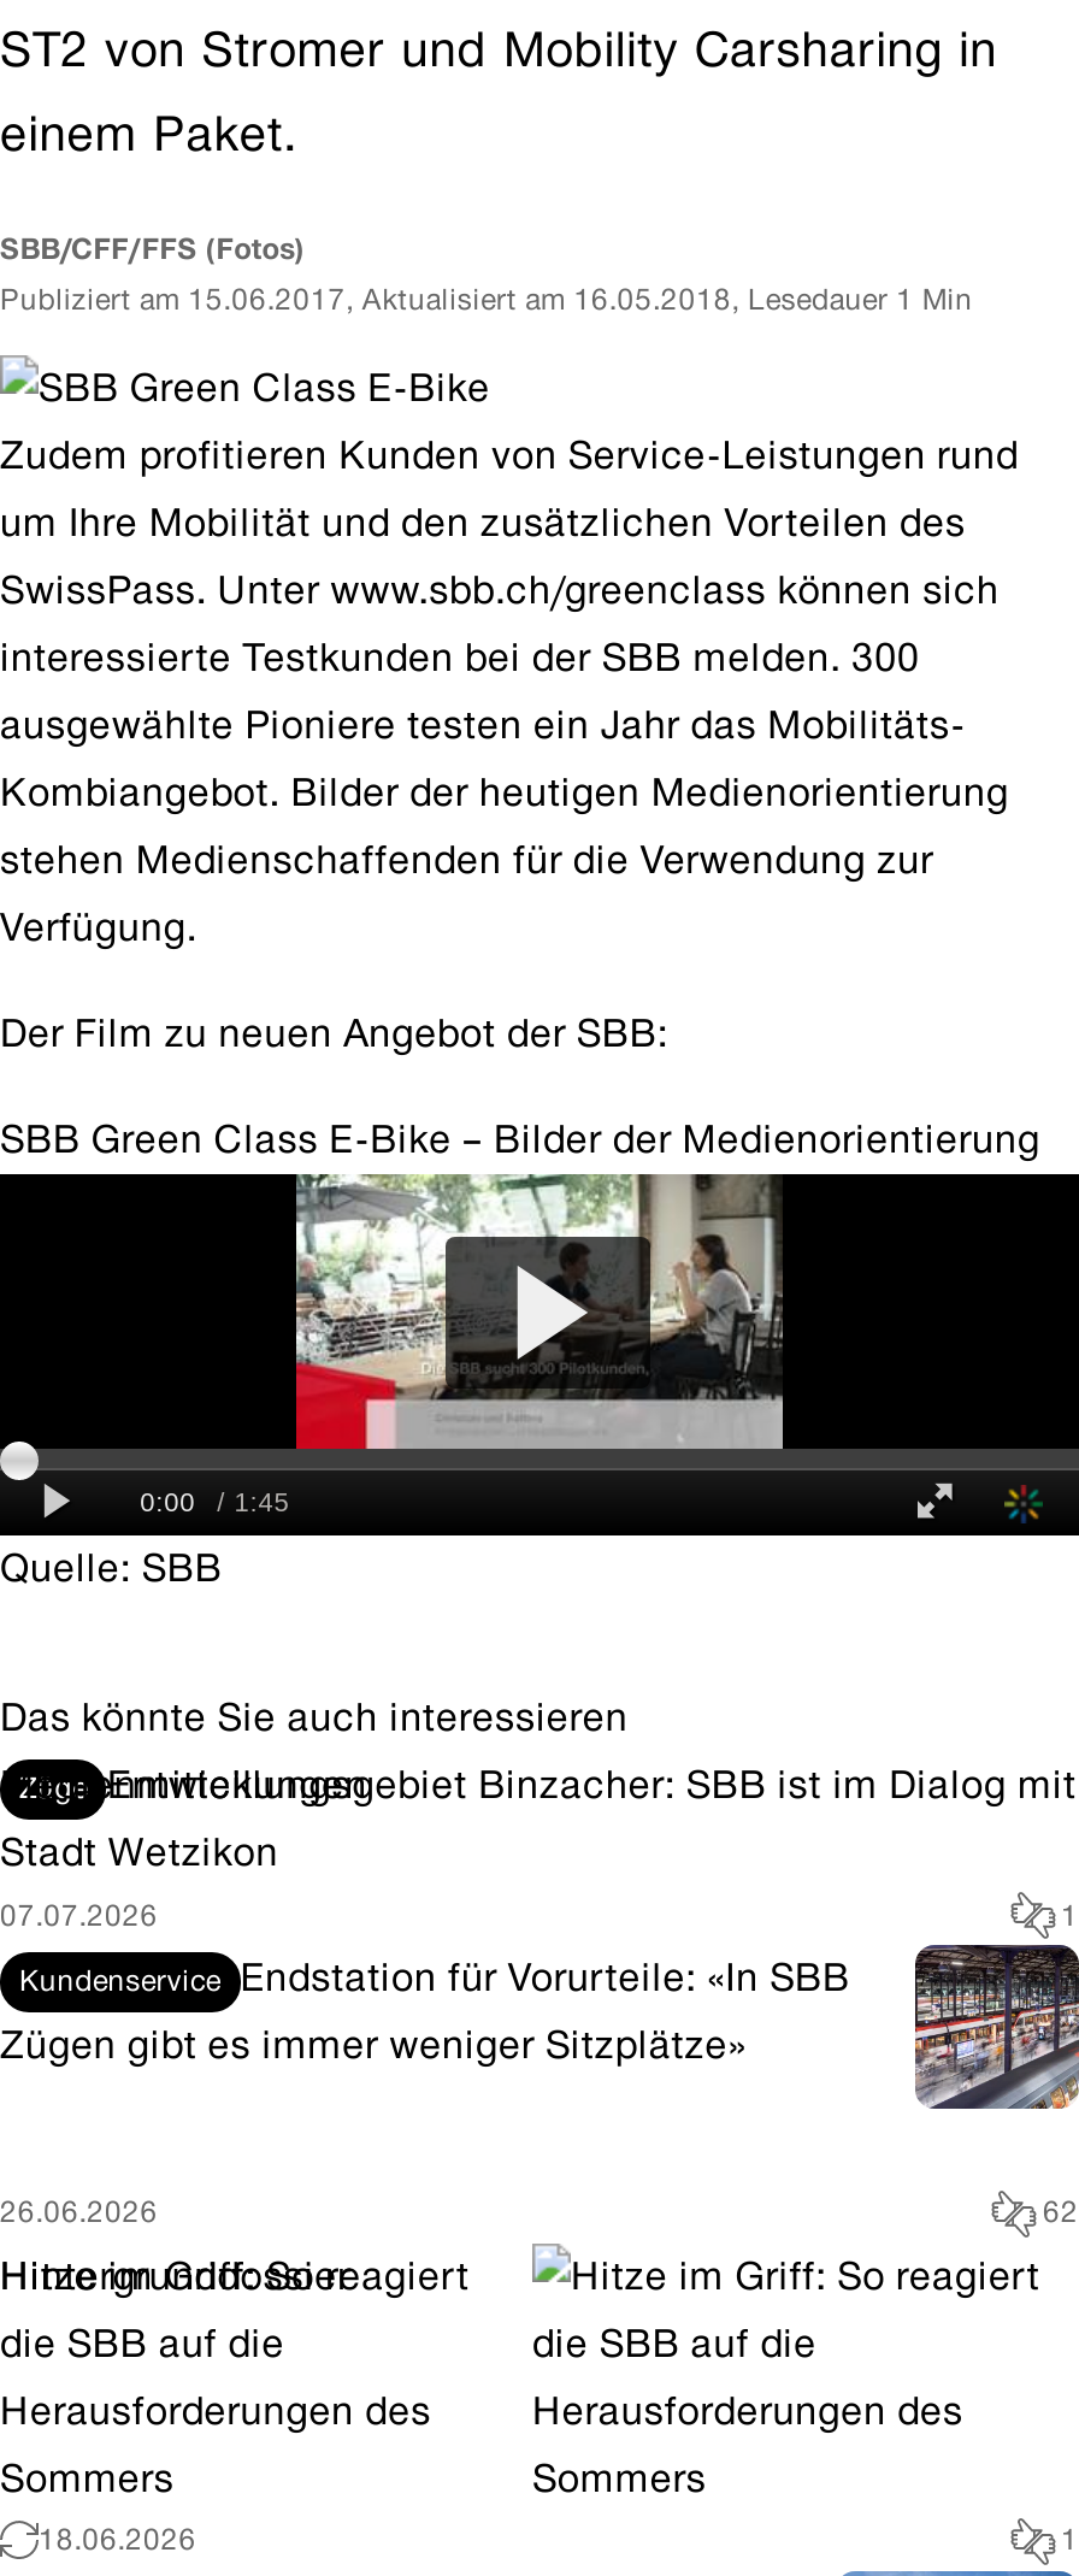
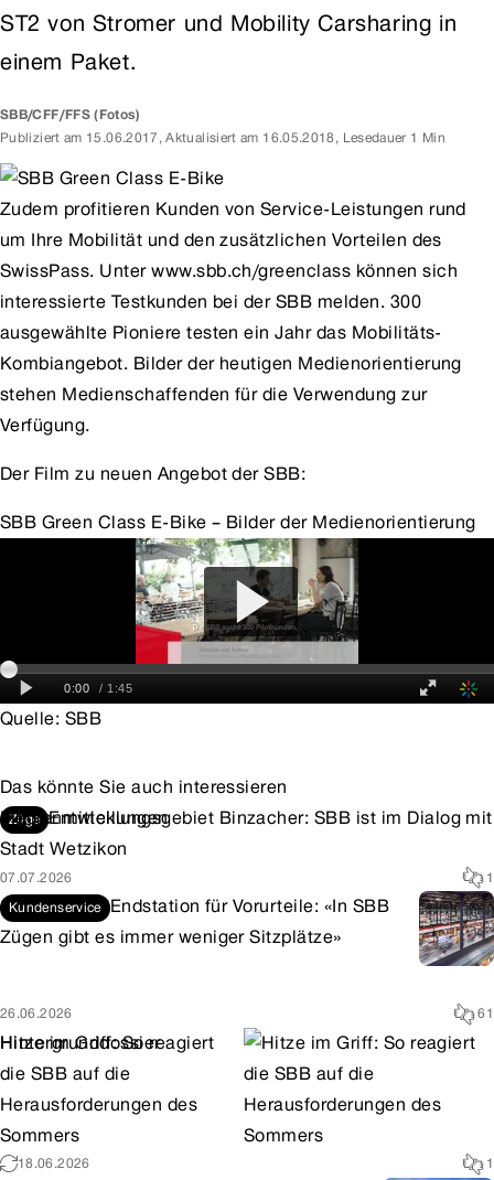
- 62
+ 61
